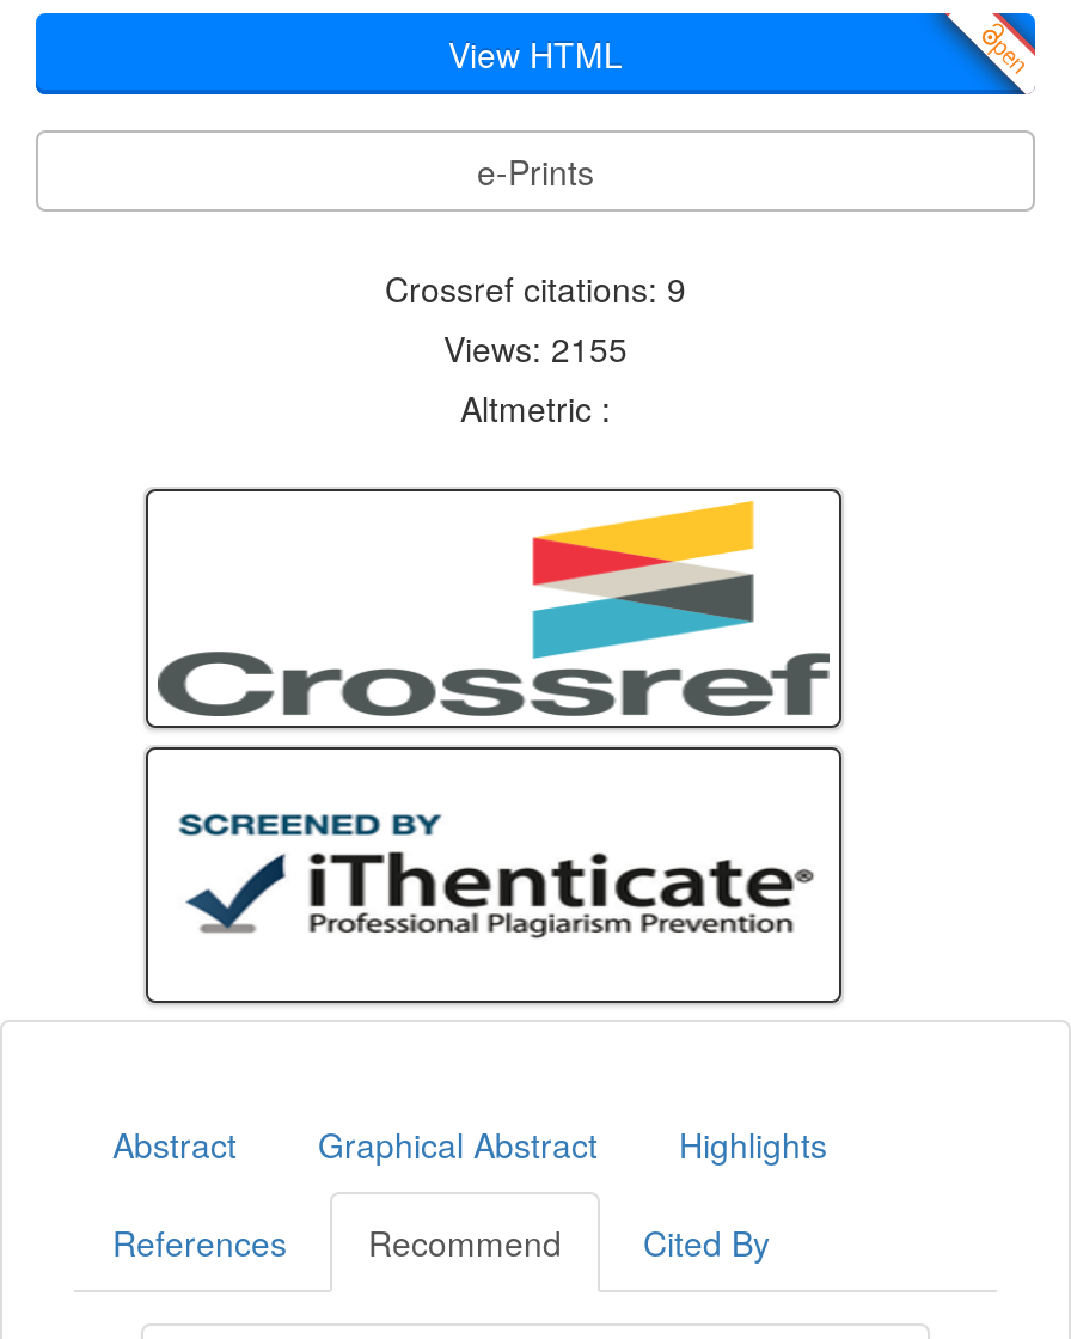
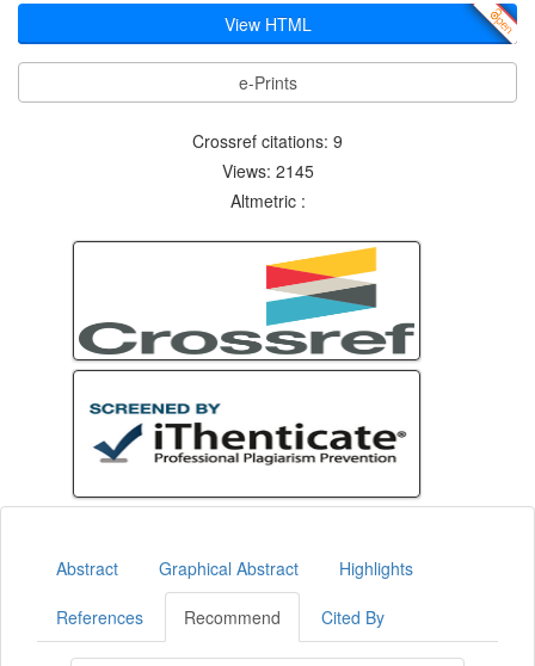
- Views: 2155
+ Views: 2145
